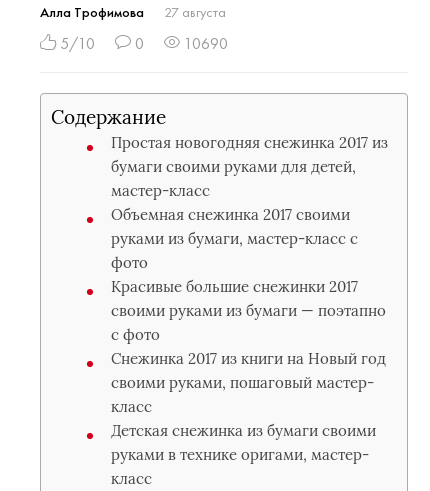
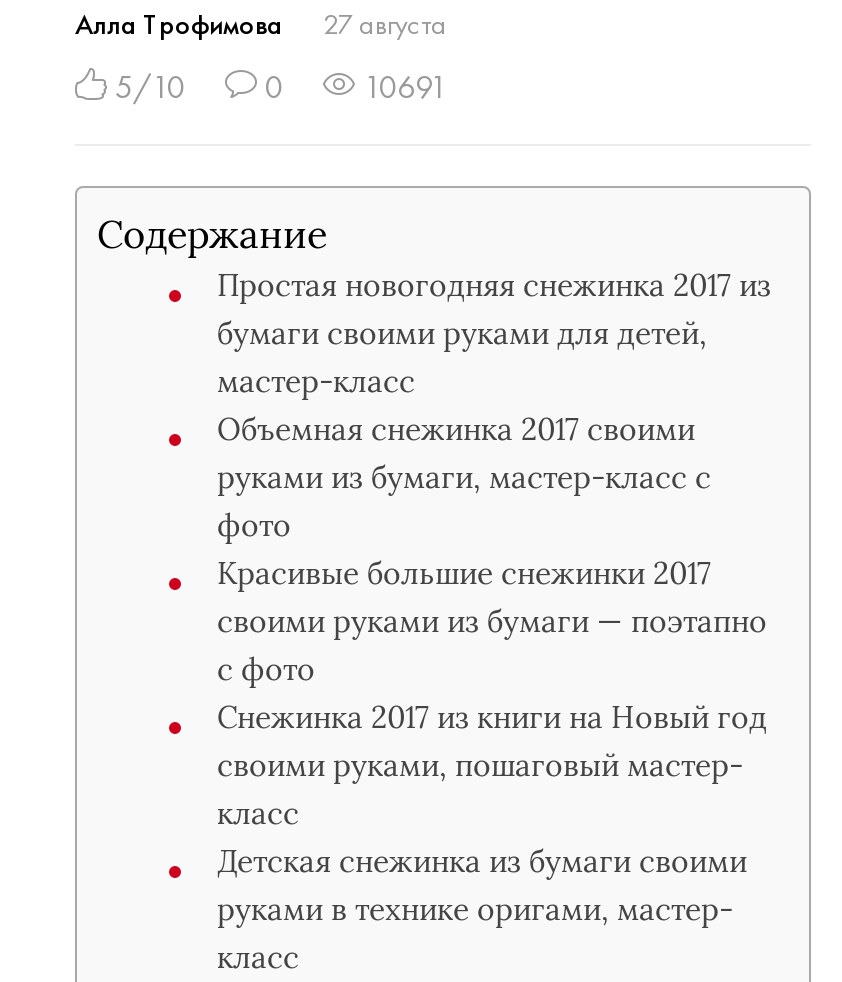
- 10690
+ 10691
